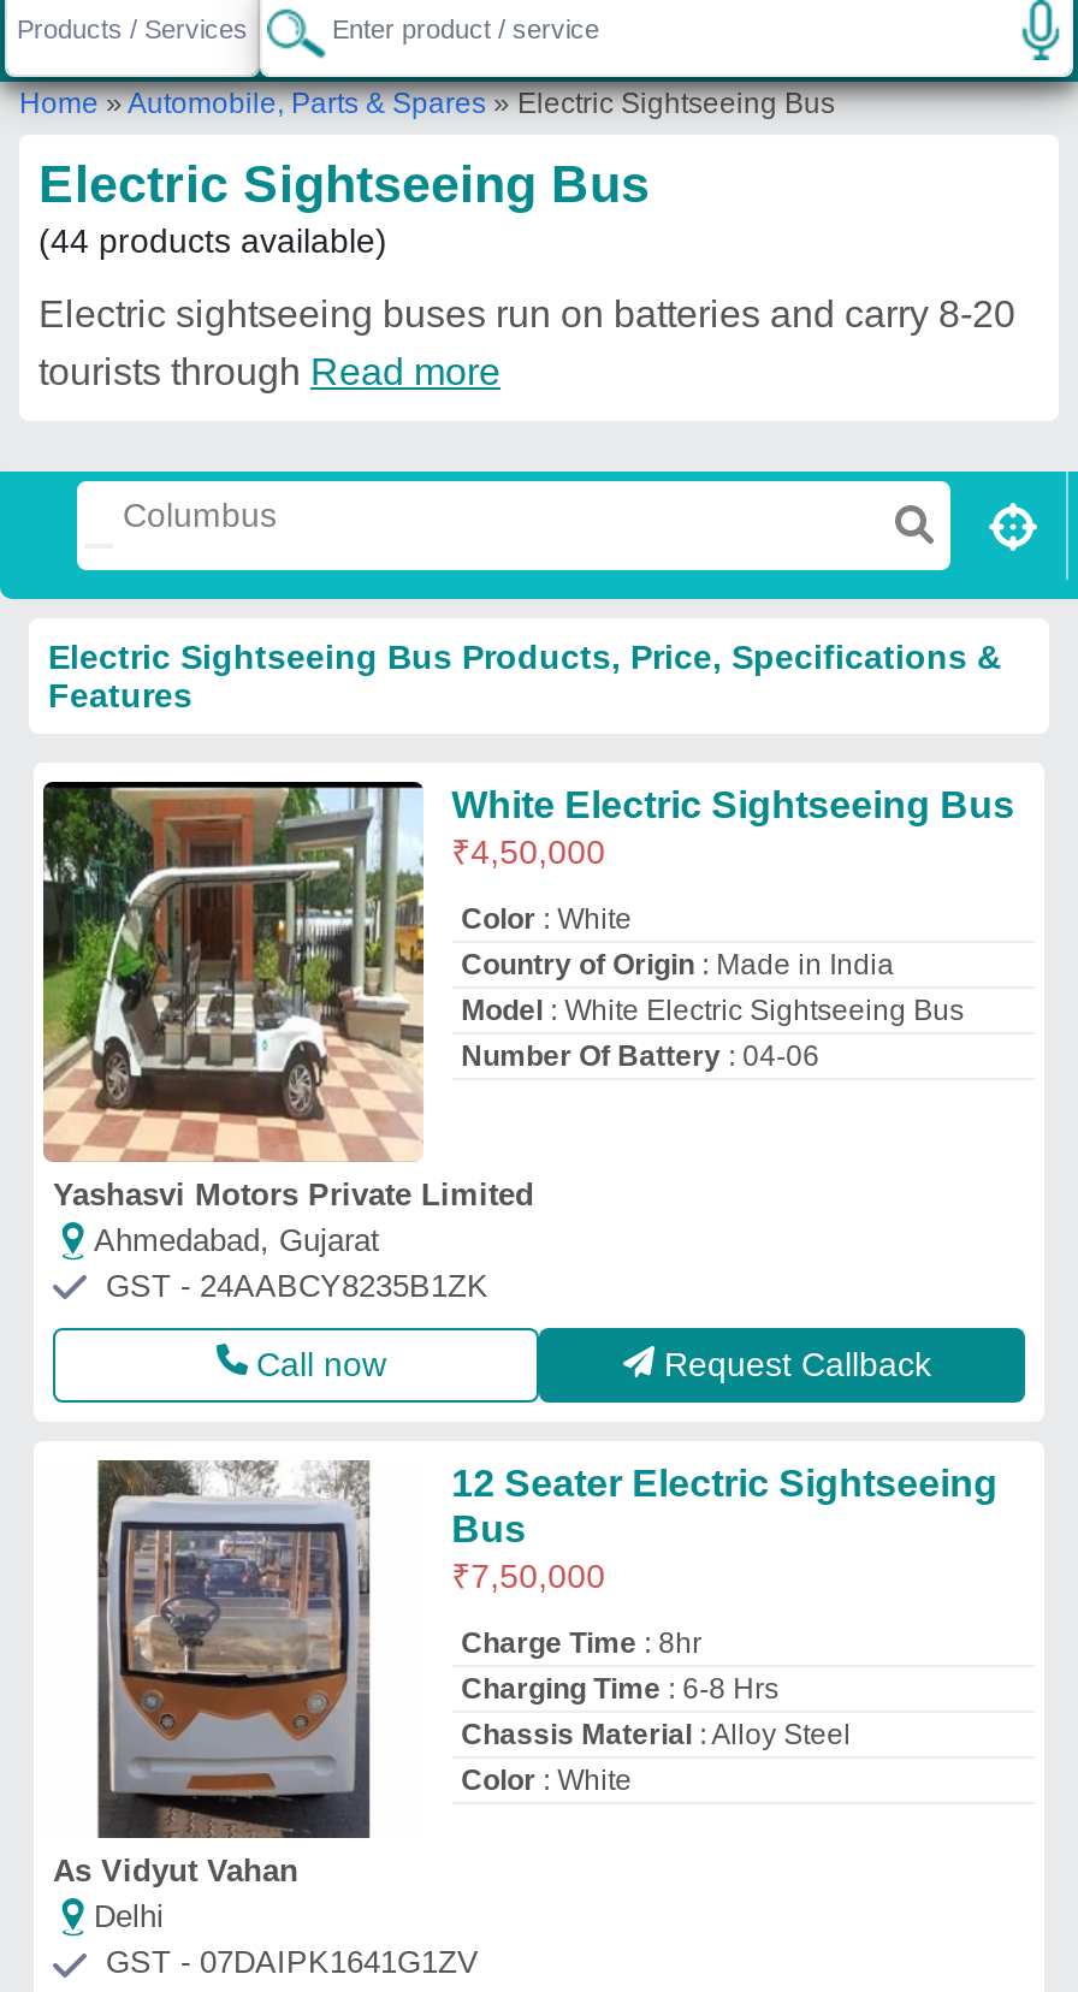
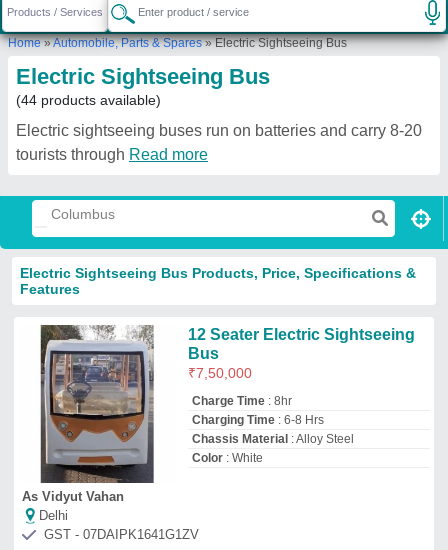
- [image]
- Yashasvi Motors Private Limited
- Ahmedabad, Gujarat
- GST - 24AABCY8235B1ZK
- Call now
- Request Callback

- White Electric Sightseeing Bus
- ₹4,50,000
- Color: White
- Country of Origin: Made in India
- Model: White Electric Sightseeing Bus
- Number Of Battery: 04-06
